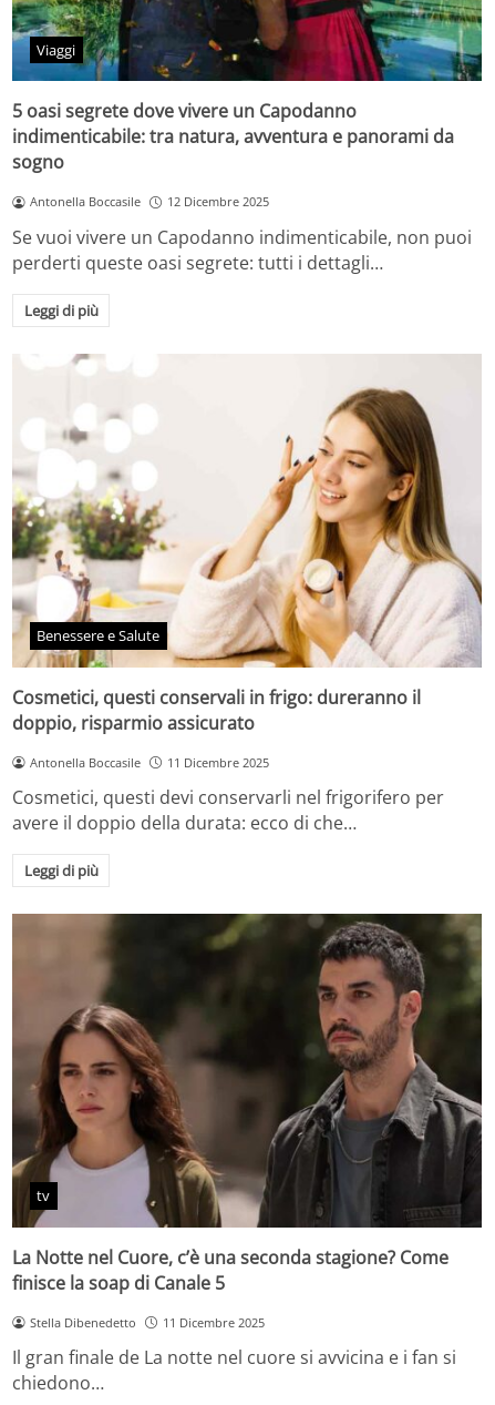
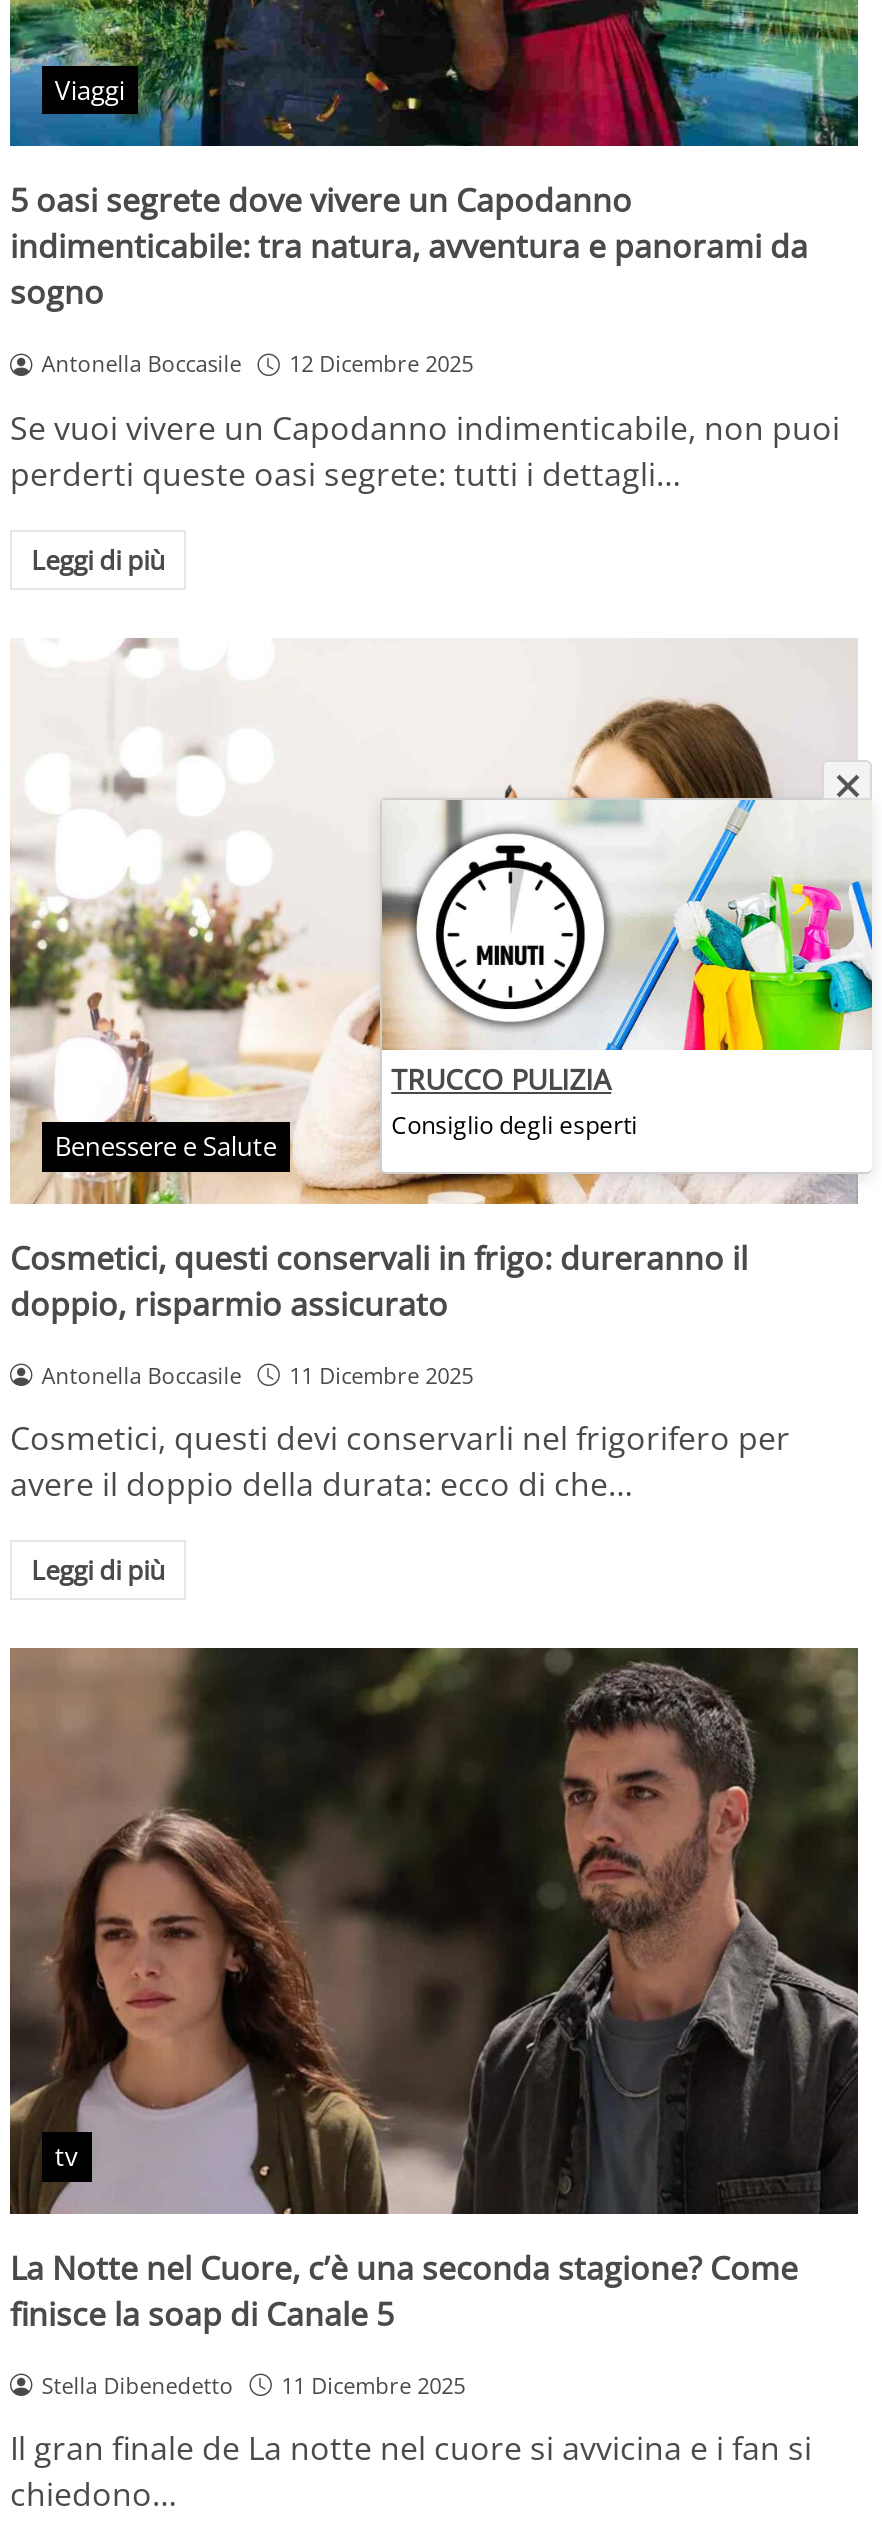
+ TRUCCO PULIZIA
+ Consiglio degli esperti

- [image]
+ [image]
